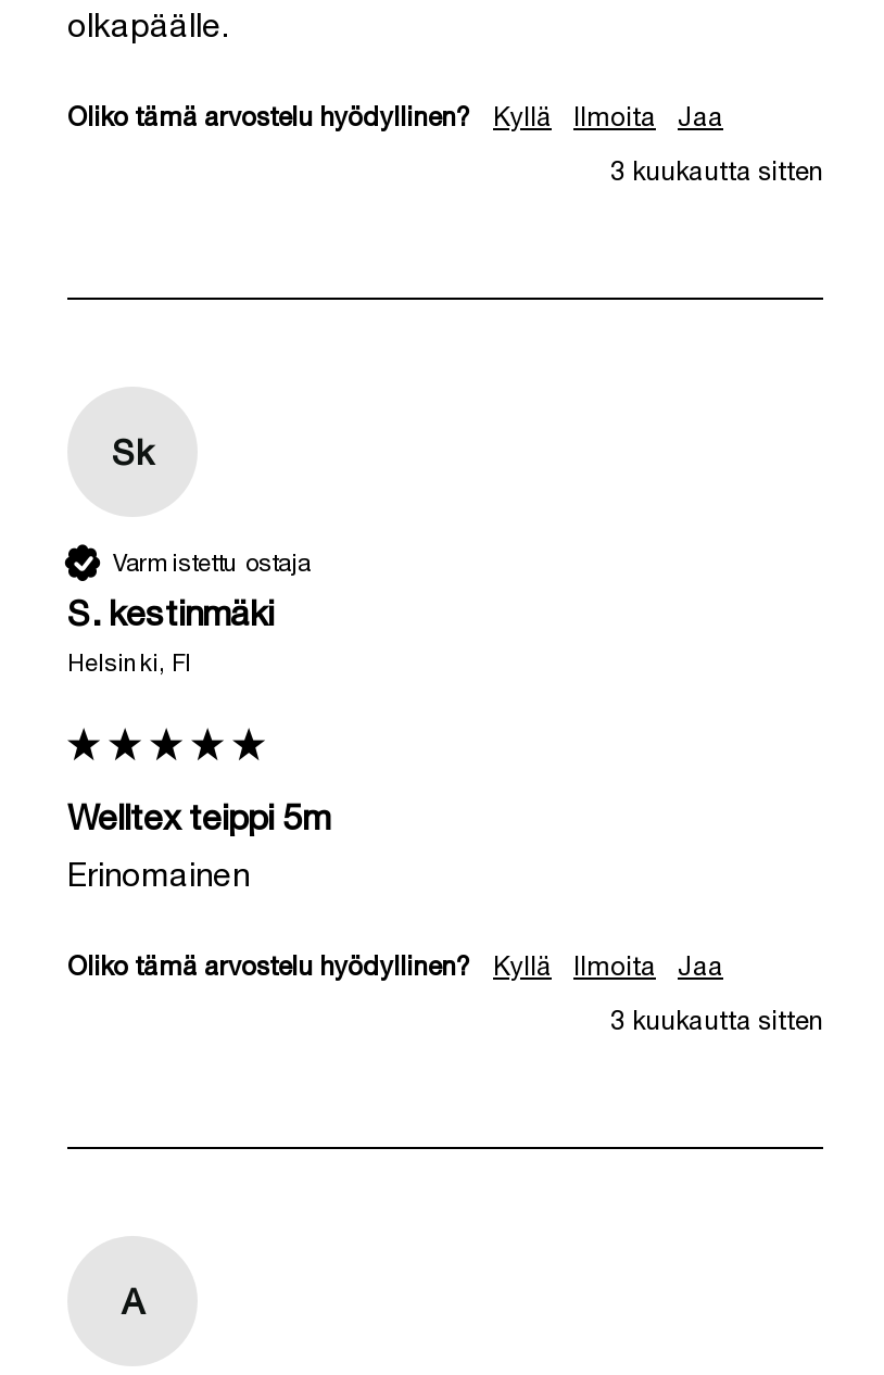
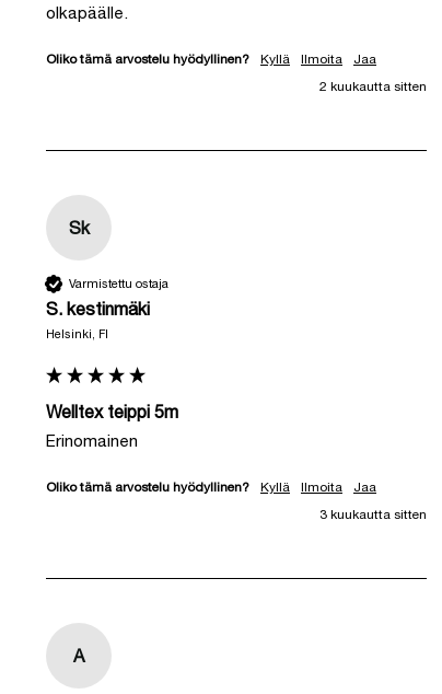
- 3 kuukautta sitten
+ 2 kuukautta sitten
